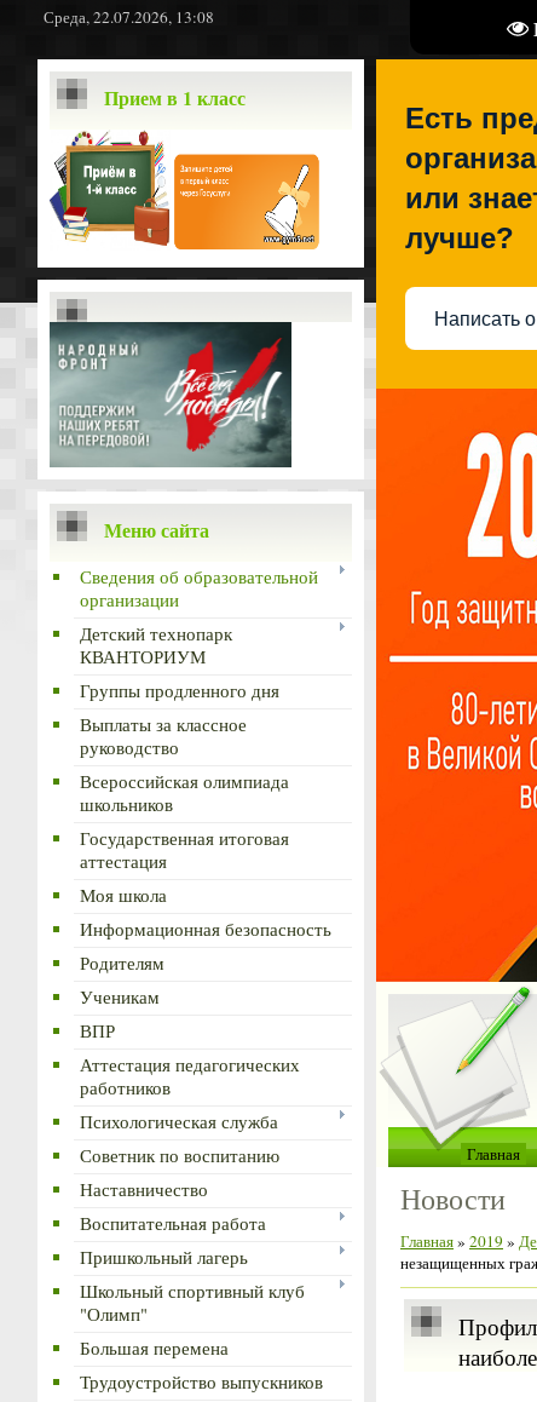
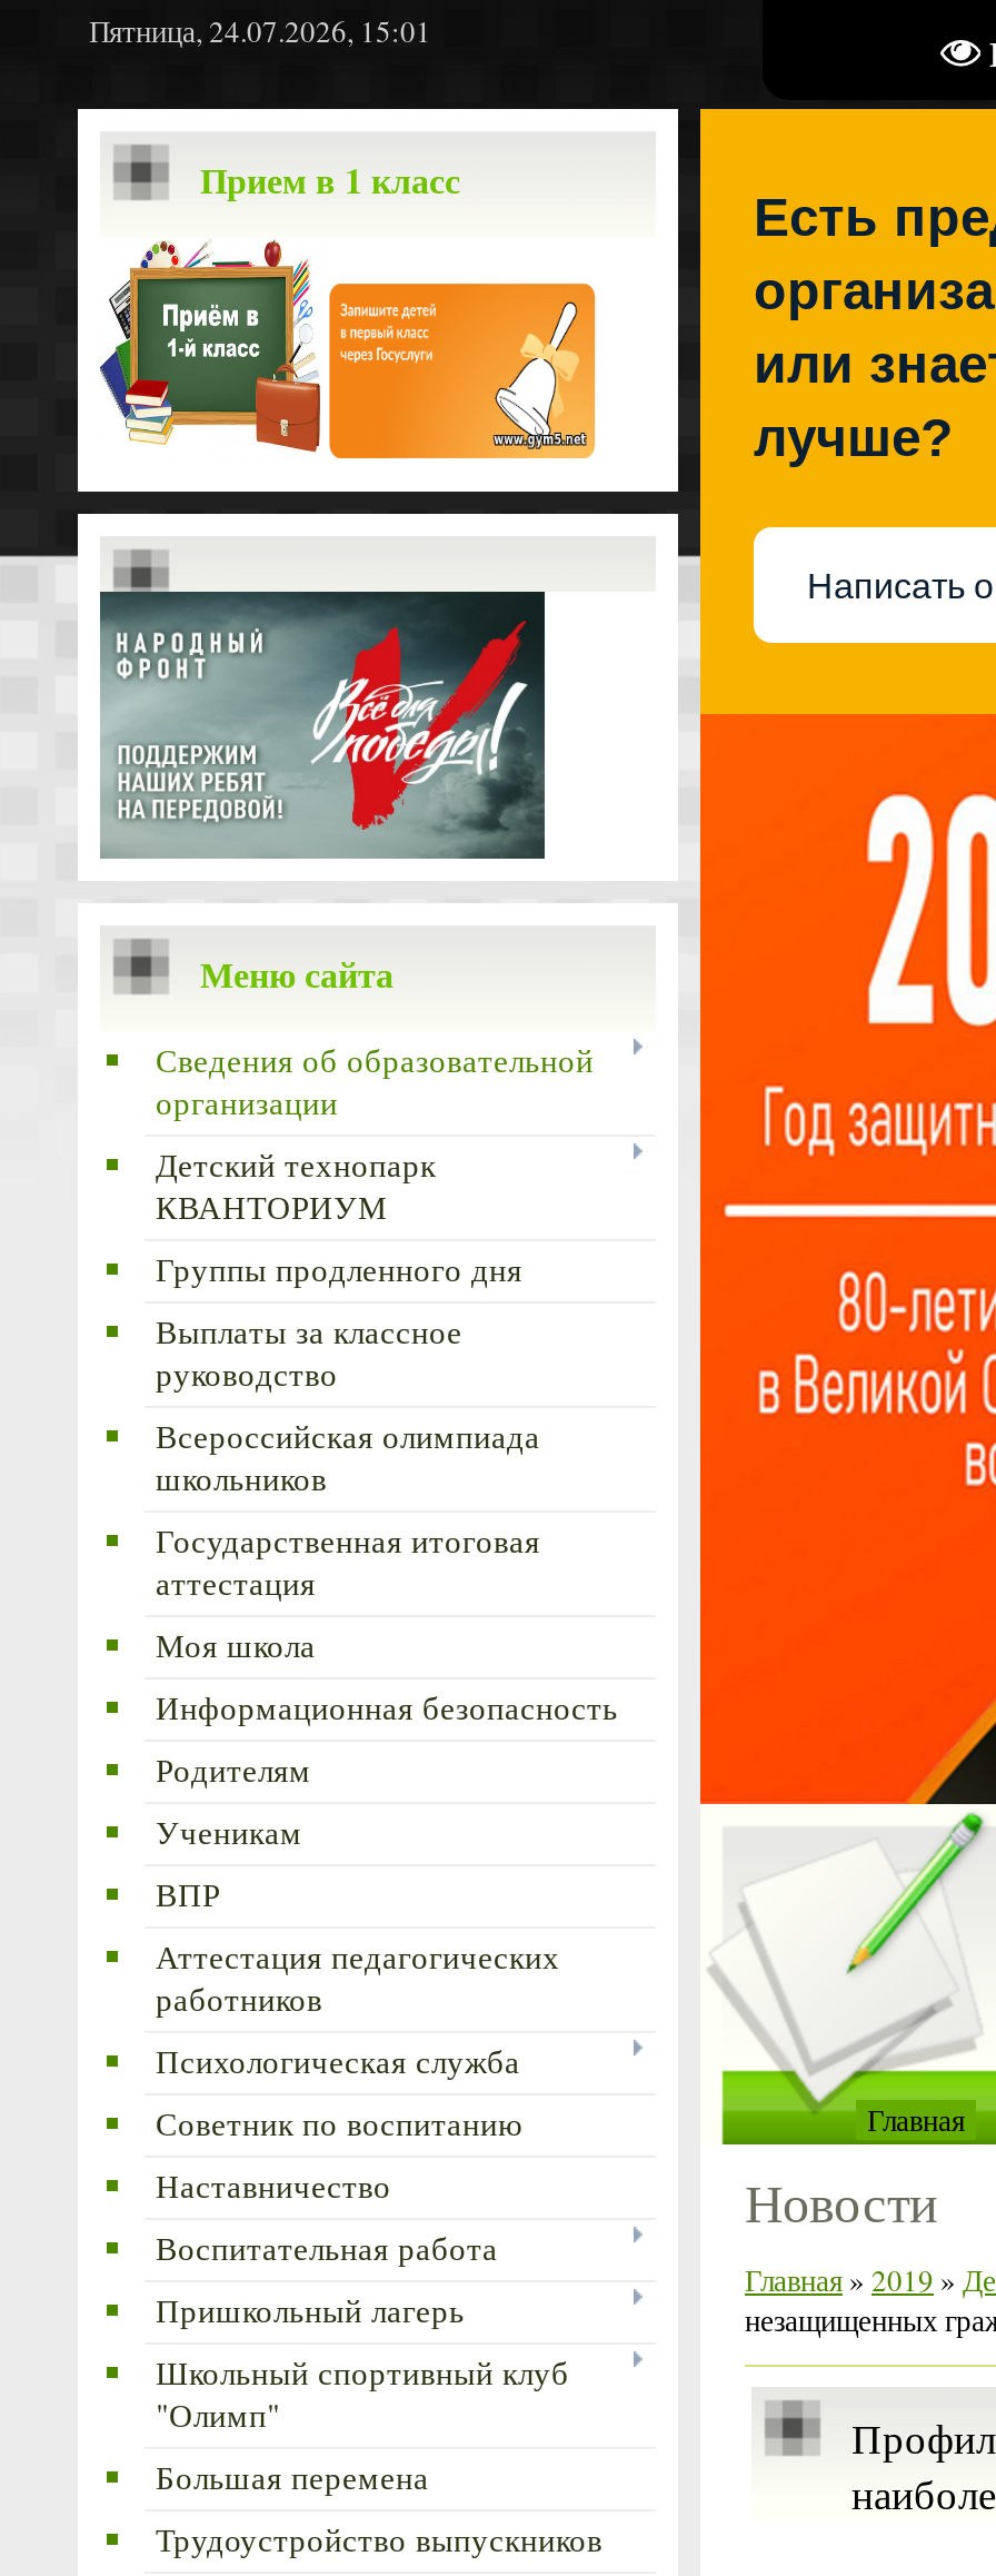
- Среда, 22.07.2026, 13:08
+ Пятница, 24.07.2026, 15:01
